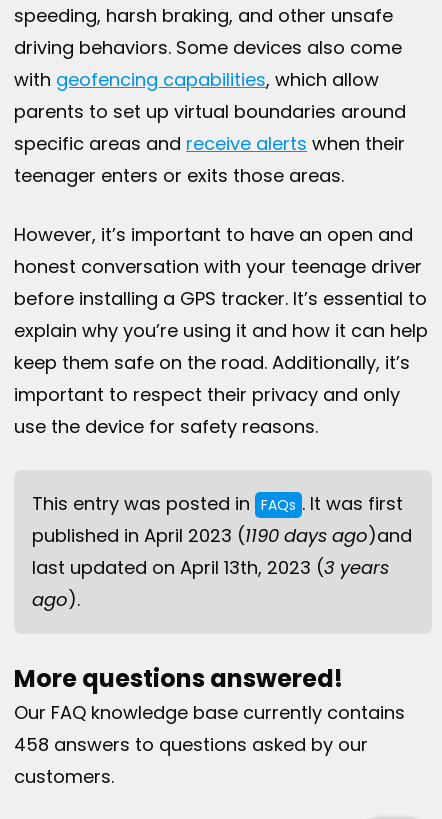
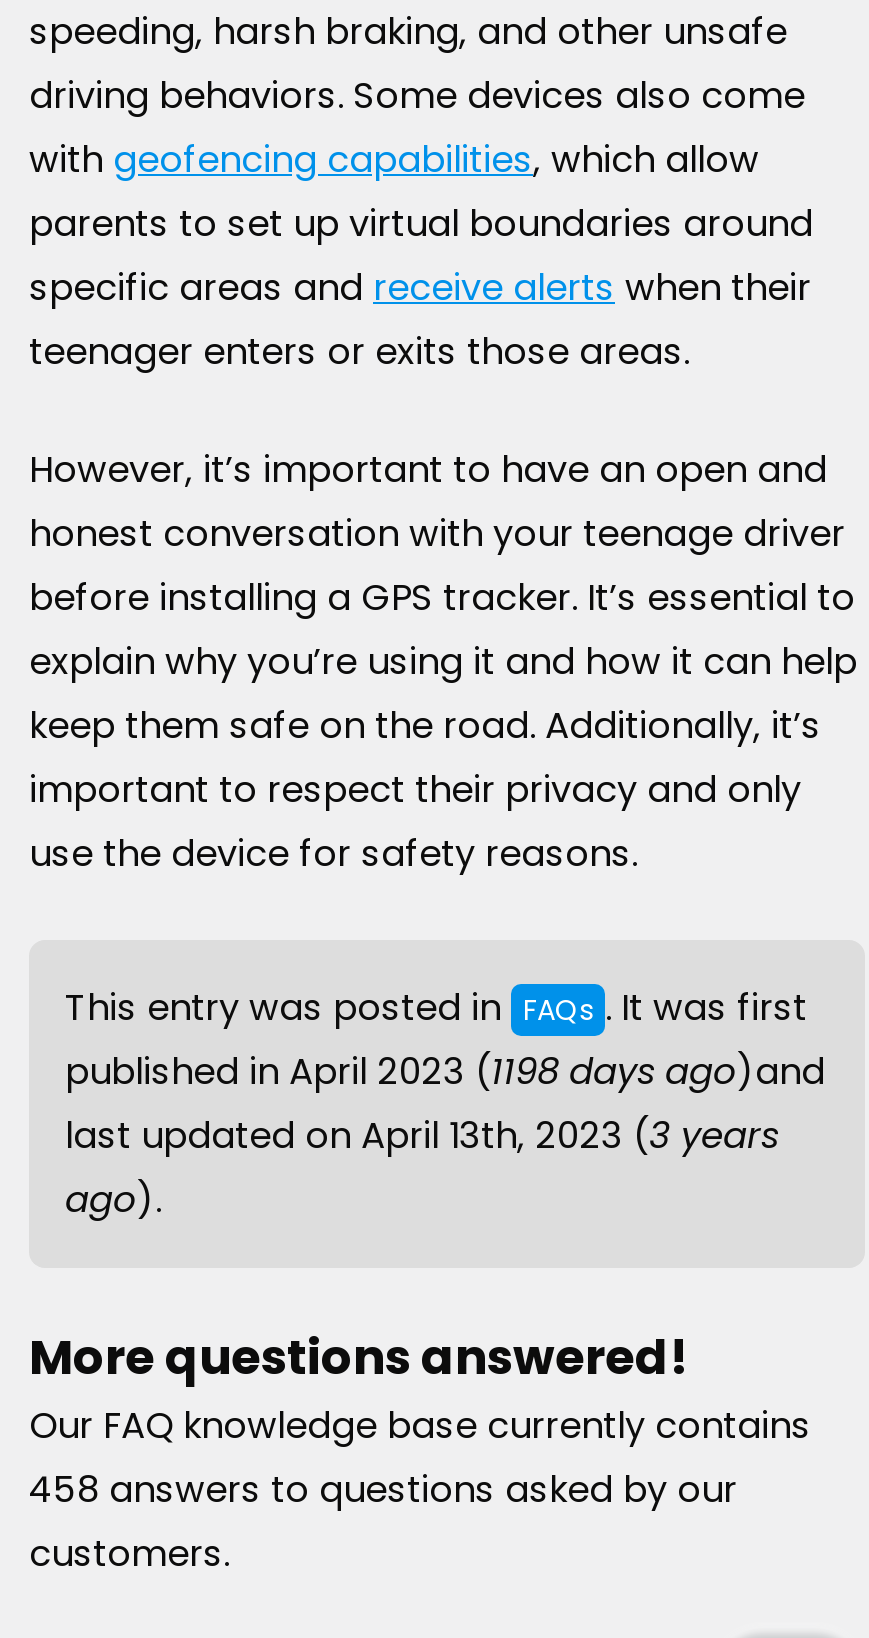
- published in April 2023 (1190 days ago)and
+ published in April 2023 (1198 days ago)and
